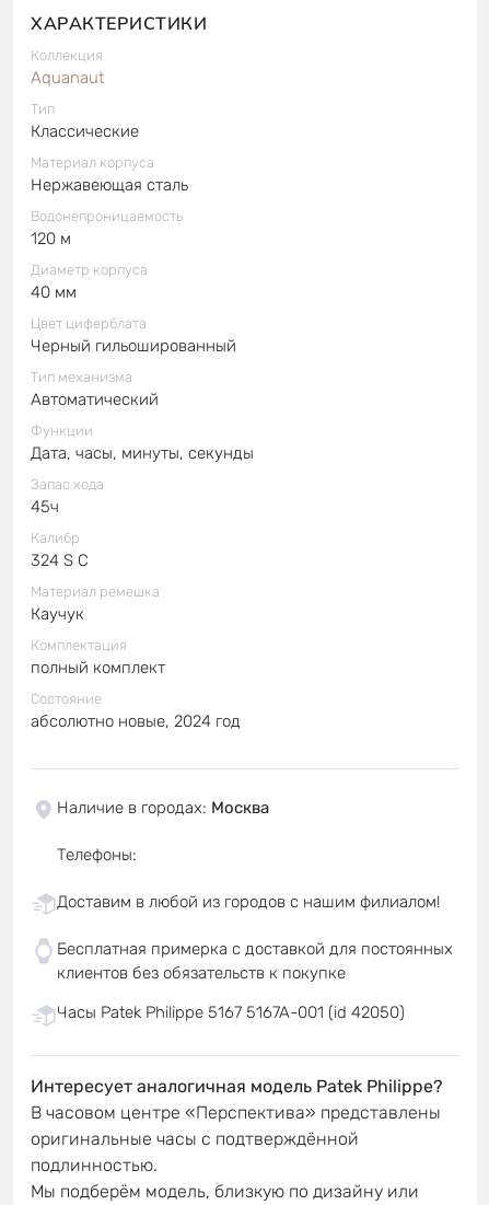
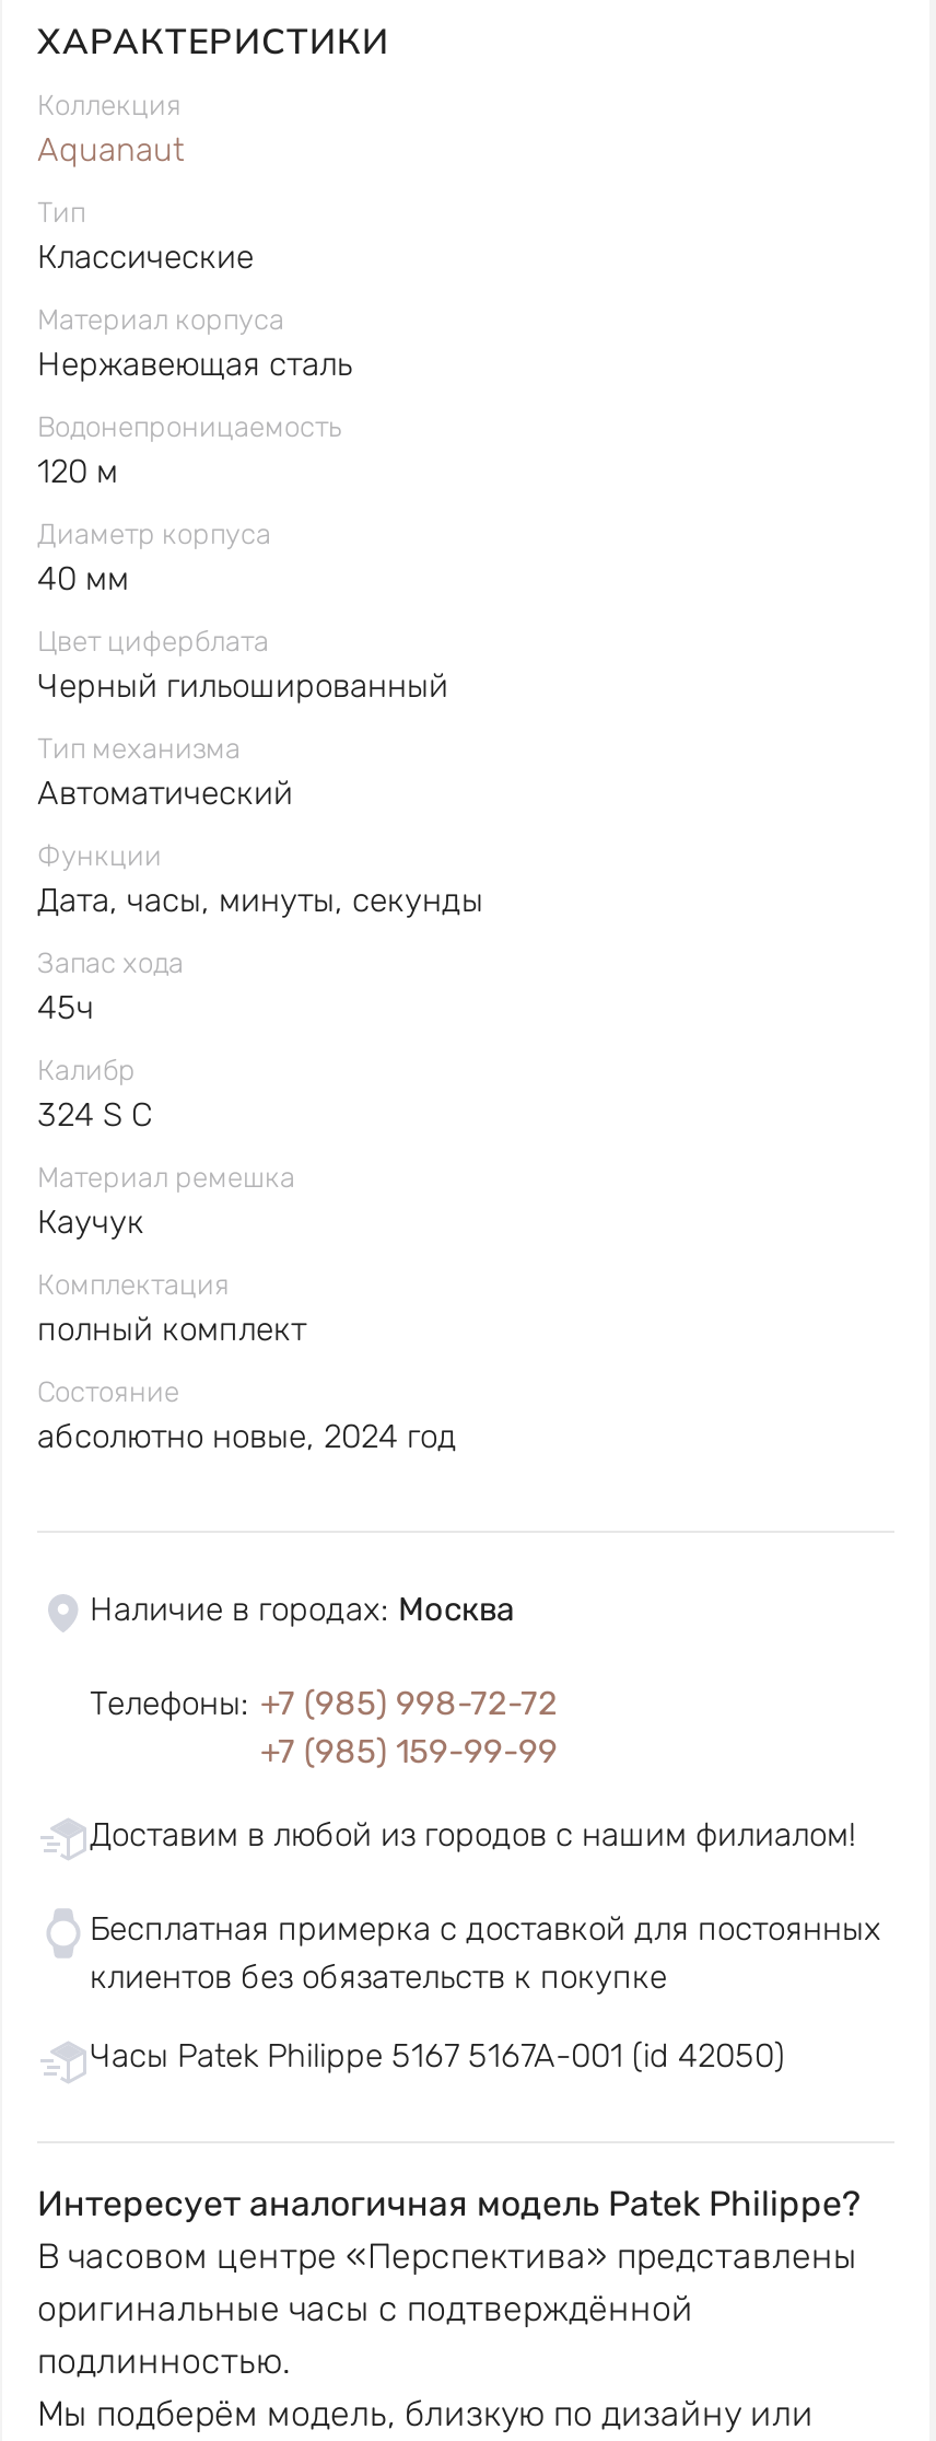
- Телефоны:
+ Телефоны: +7 (985) 998-72-72
+ +7 (985) 159-99-99
